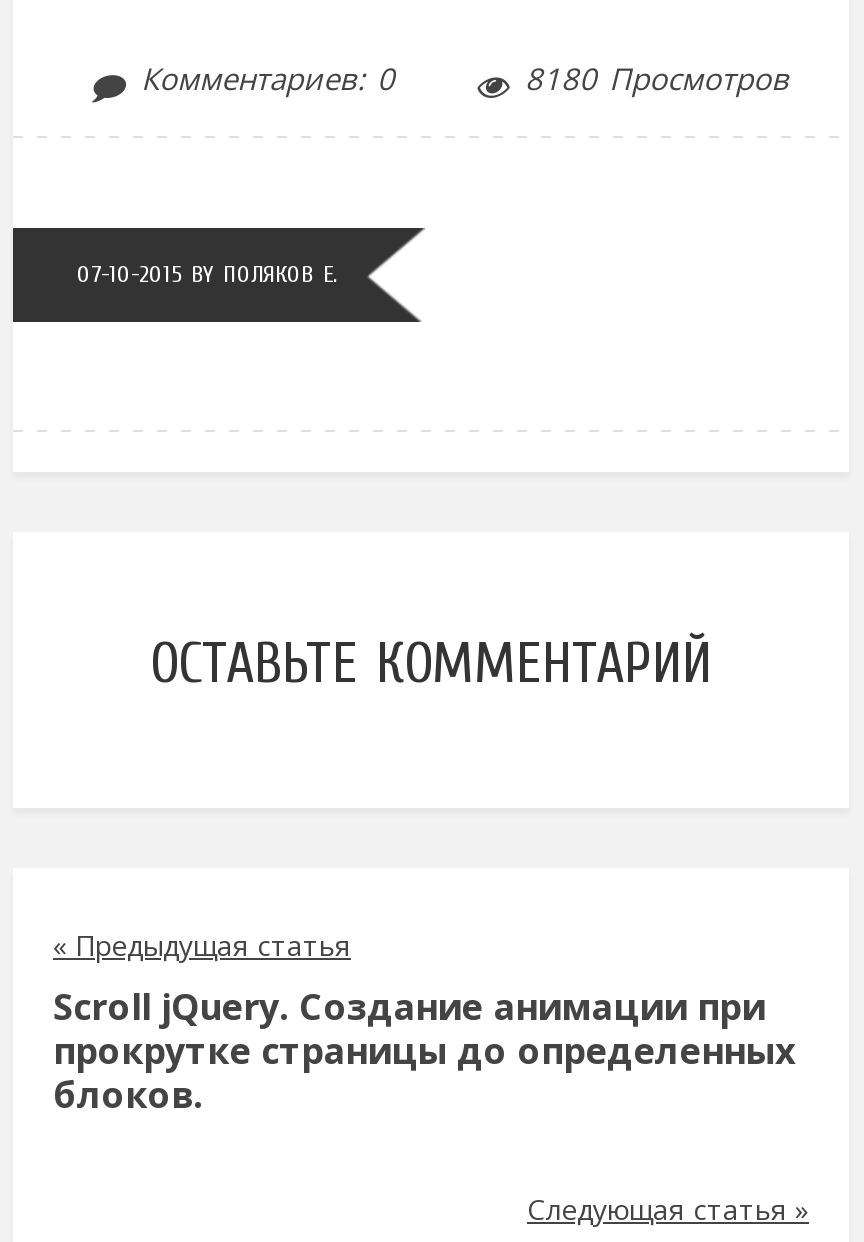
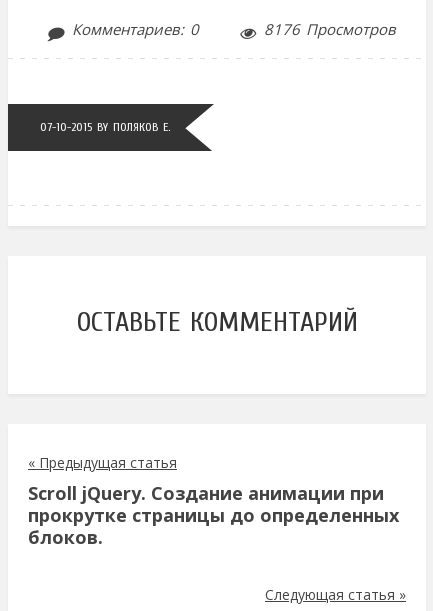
- 8180 Просмотров
+ 8176 Просмотров
